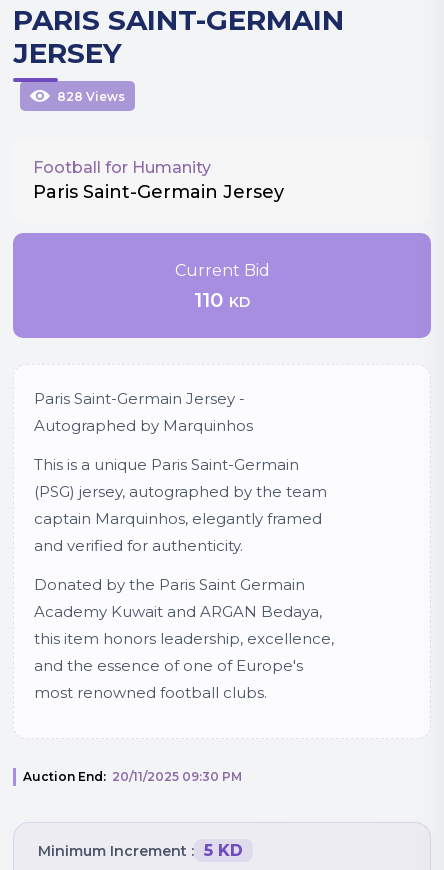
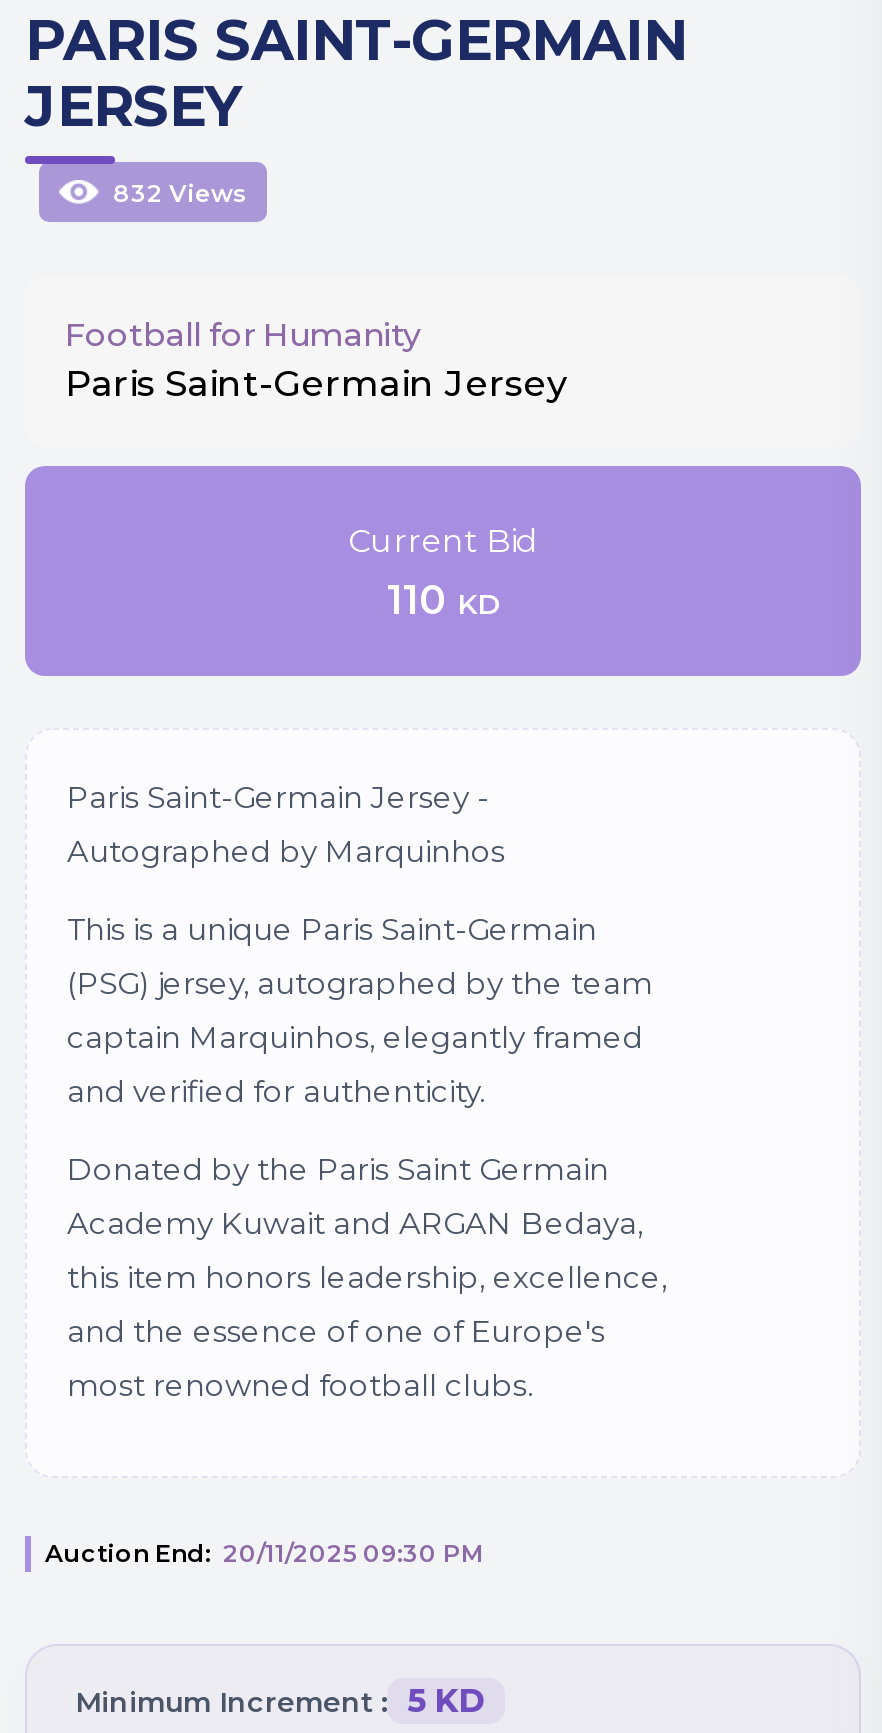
- 828 Views
+ 832 Views
